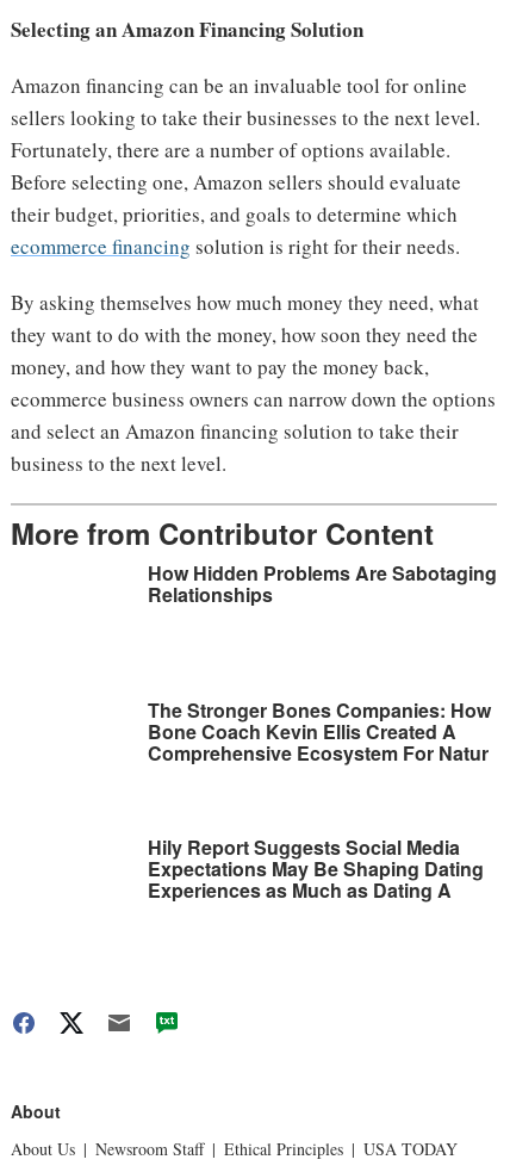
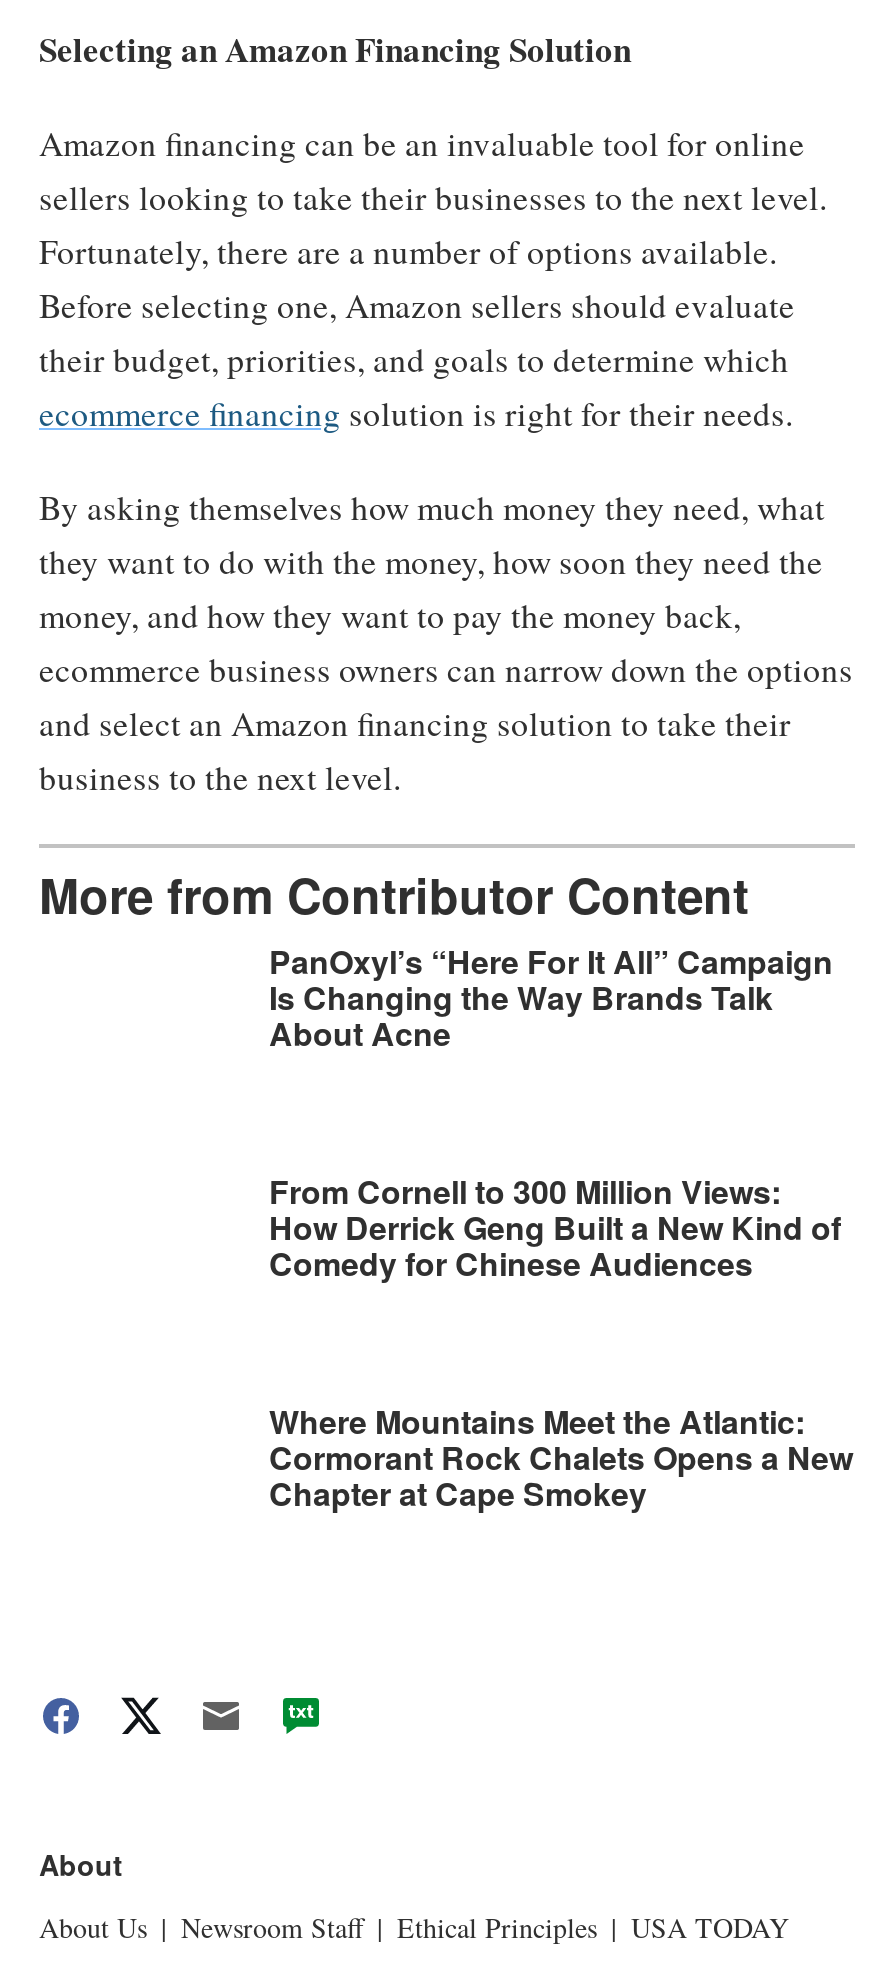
- How Hidden Problems Are Sabotaging
- Relationships
+ PanOxyl’s “Here For It All” Campaign
+ Is Changing the Way Brands Talk
+ About Acne

- The Stronger Bones Companies: How
- Bone Coach Kevin Ellis Created A
- Comprehensive Ecosystem For Natur
+ From Cornell to 300 Million Views:
+ How Derrick Geng Built a New Kind of
+ Comedy for Chinese Audiences

- Hily Report Suggests Social Media
- Expectations May Be Shaping Dating
- Experiences as Much as Dating A
+ Where Mountains Meet the Atlantic:
+ Cormorant Rock Chalets Opens a New
+ Chapter at Cape Smokey
